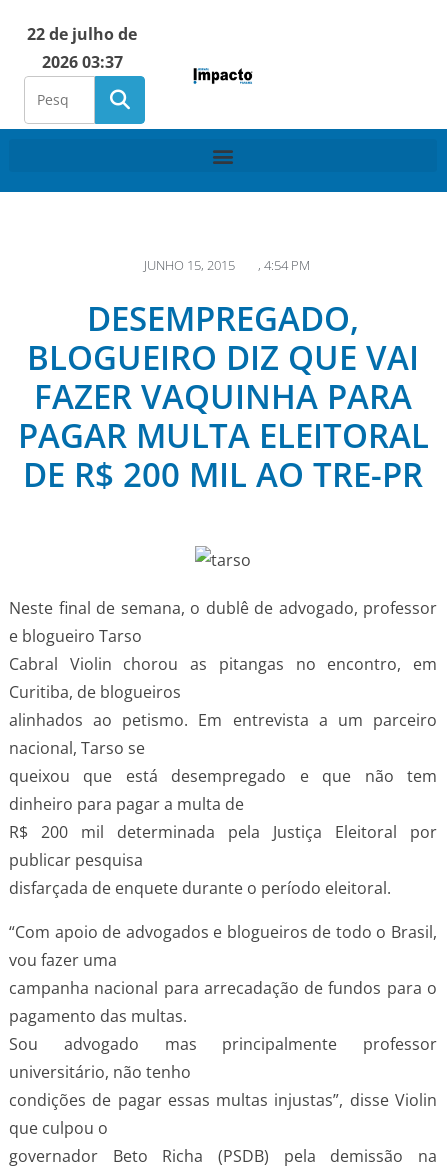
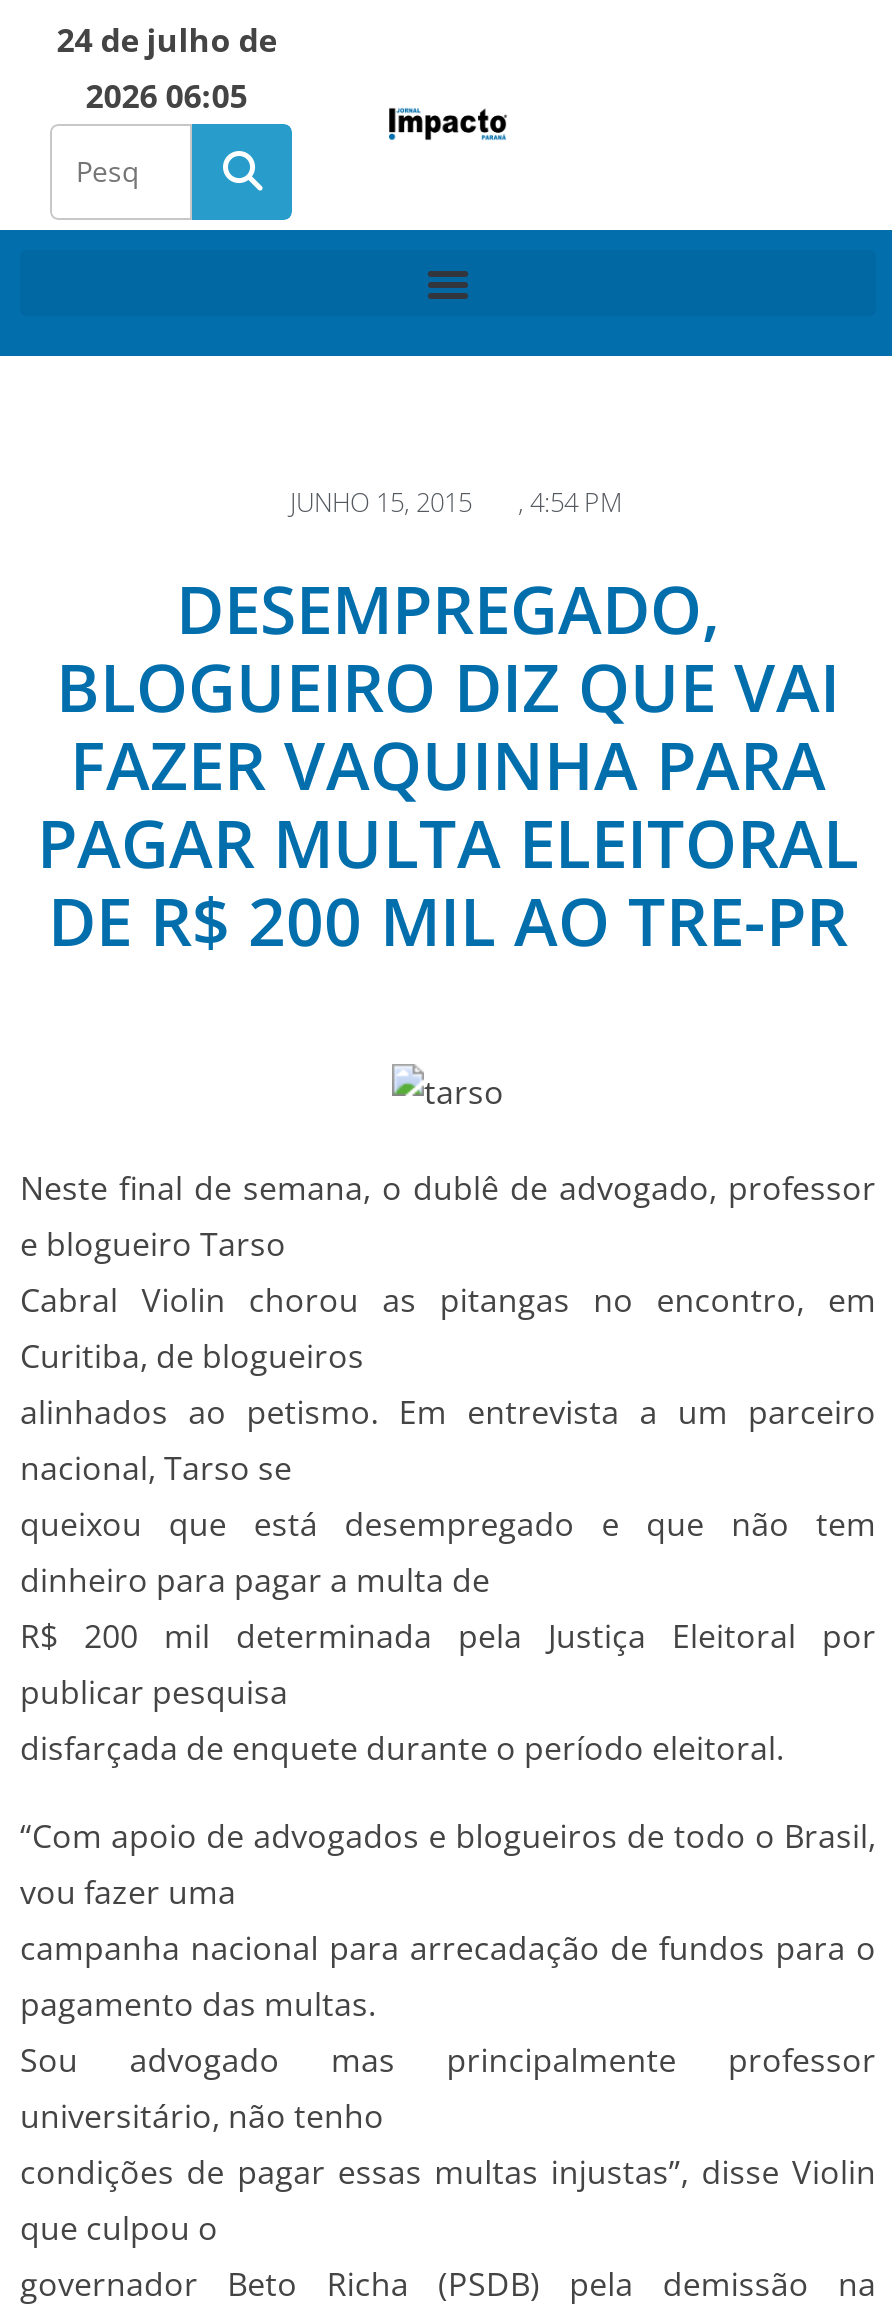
- 22 de julho de
+ 24 de julho de

- 2026 03:37
+ 2026 06:05
